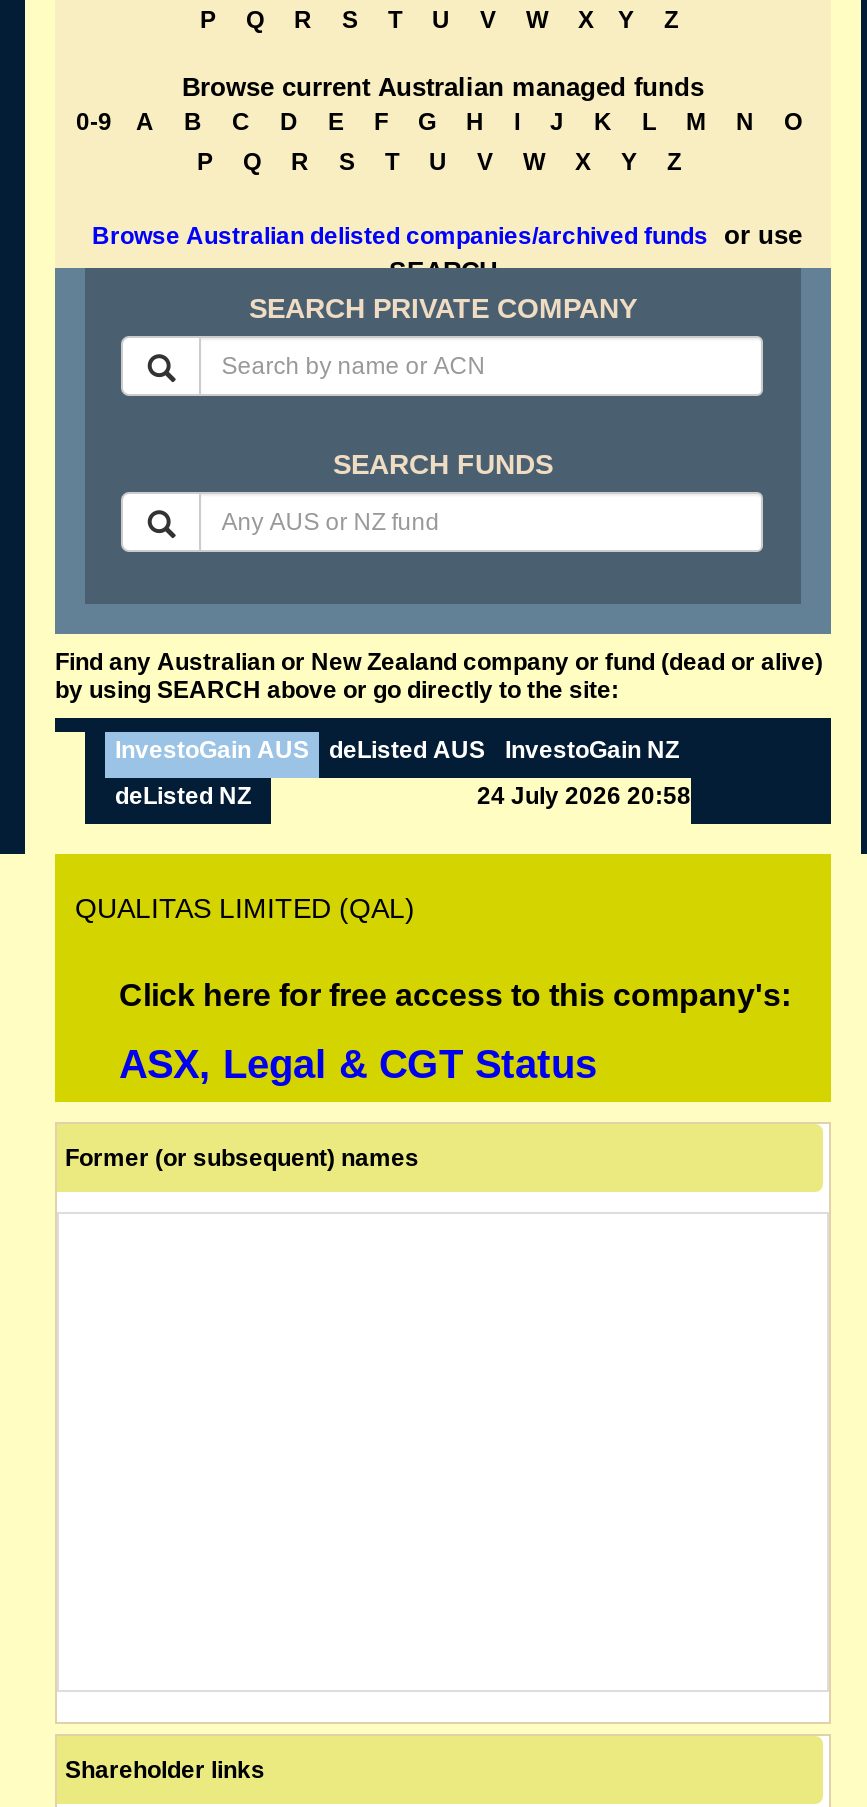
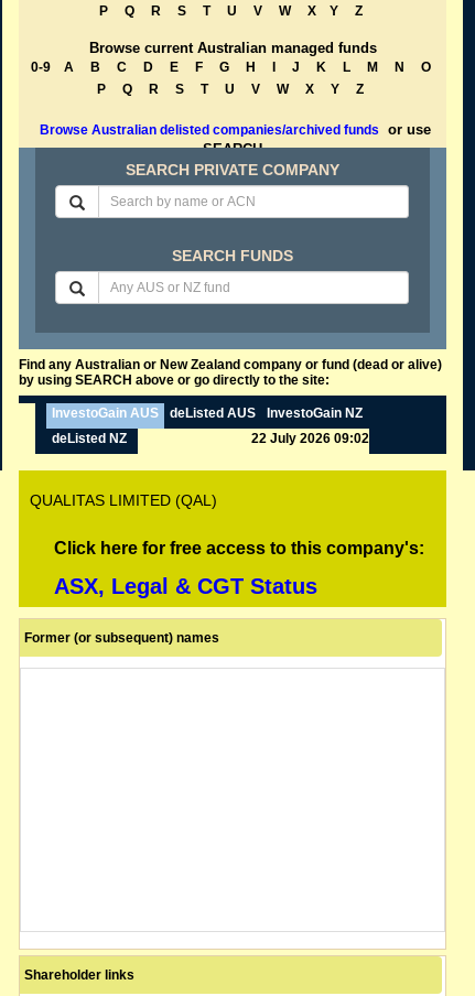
- 24 July 2026 20:58
+ 22 July 2026 09:02
